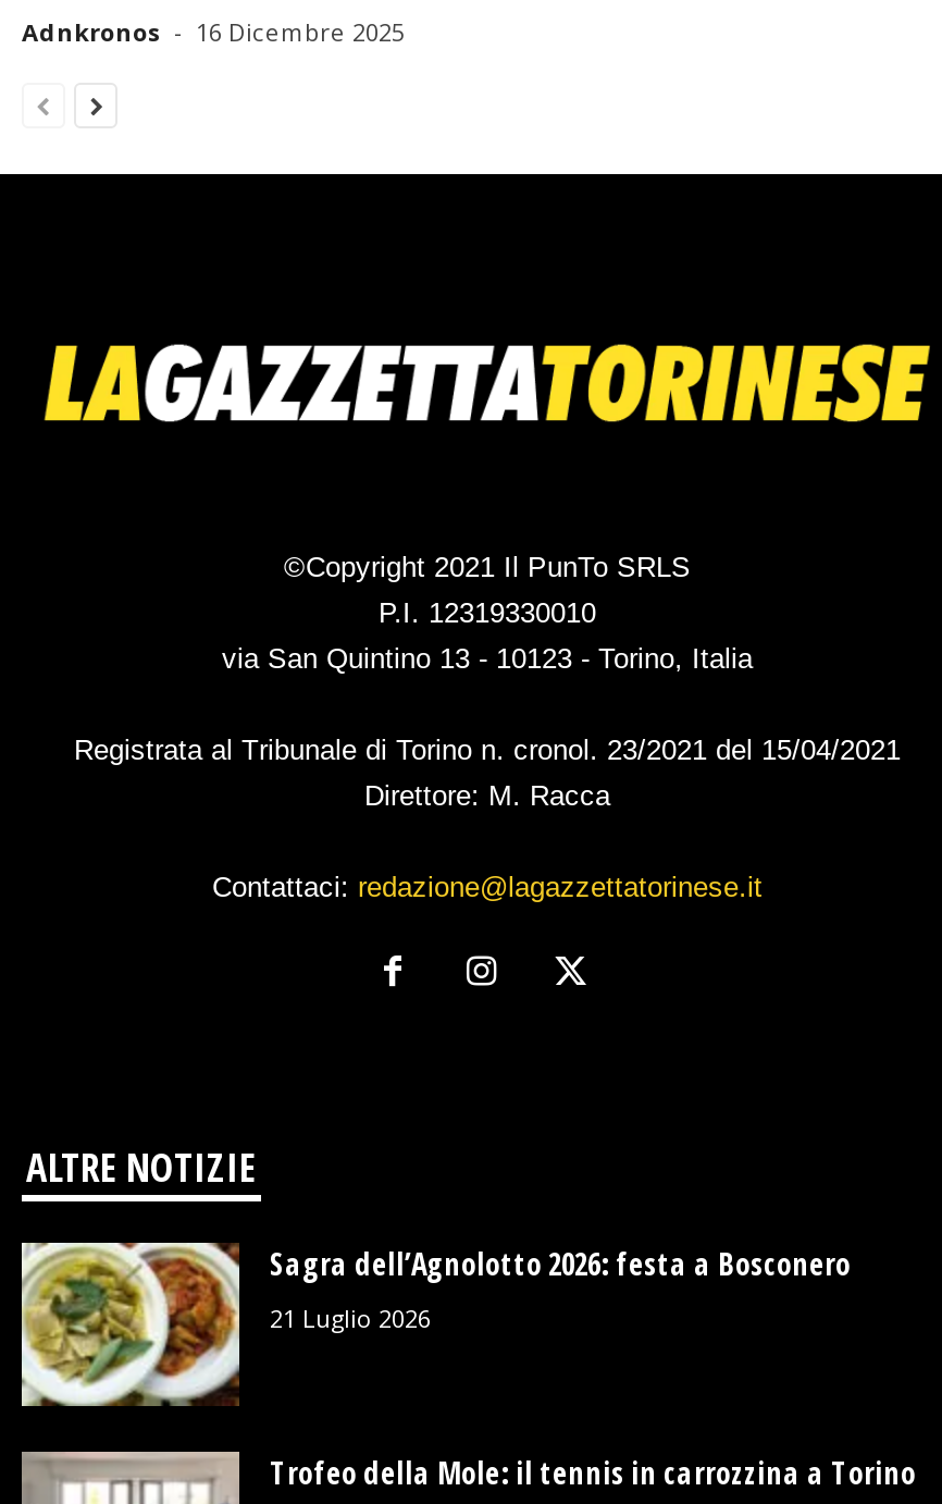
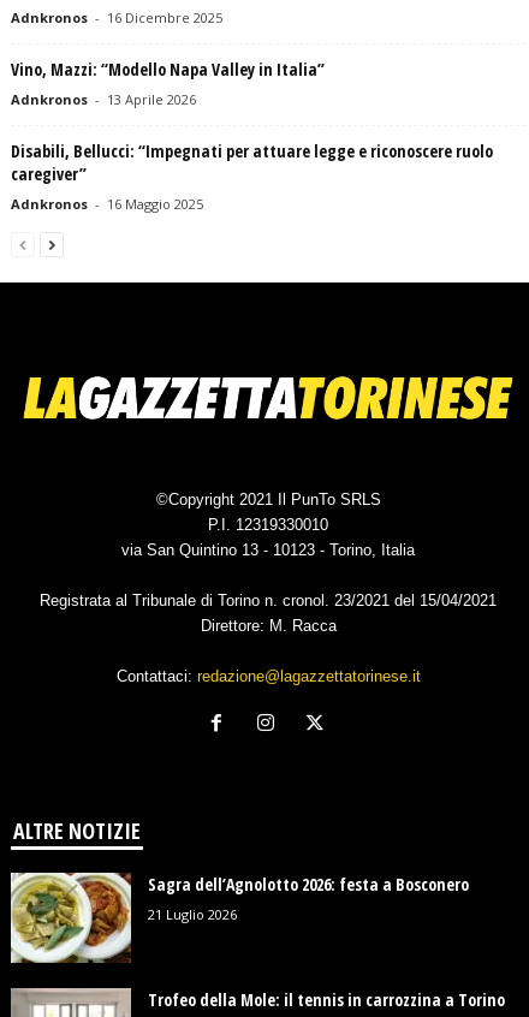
+ Vino, Mazzi: “Modello Napa Valley in Italia”
+ Adnkronos - 13 Aprile 2026
+ Disabili, Bellucci: “Impegnati per attuare legge e riconoscere ruolo
+ caregiver”
+ Adnkronos - 16 Maggio 2025
